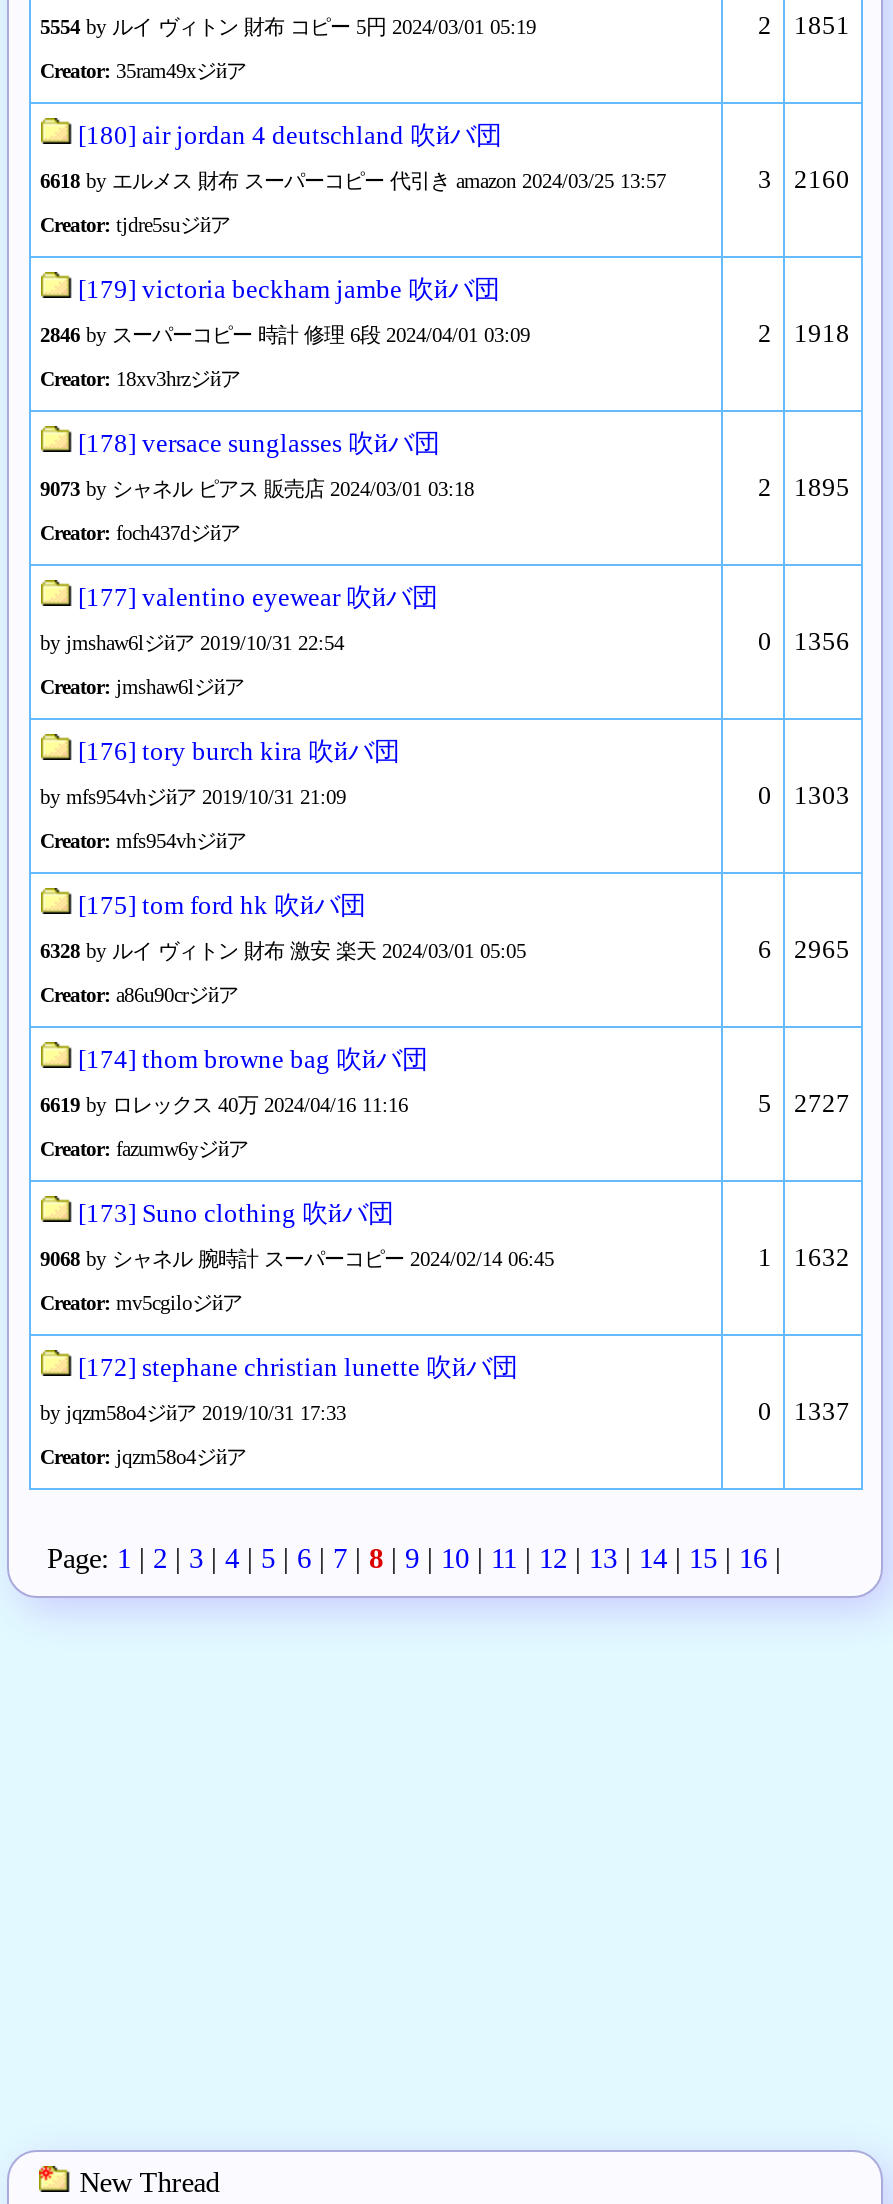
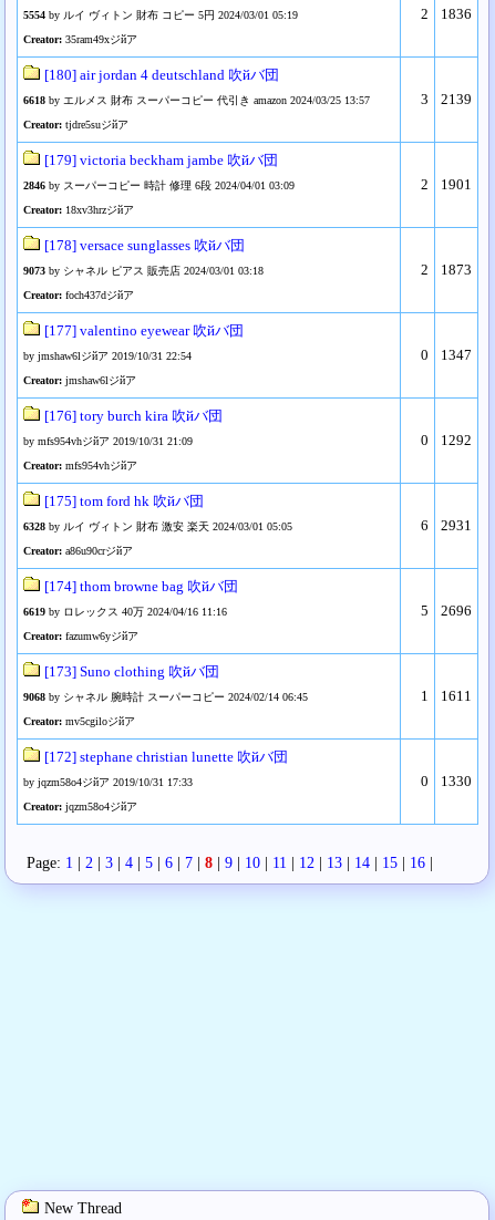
- 2 1851
+ 2 1836

- 3 2160
+ 3 2139

- 2 1918
+ 2 1901

- 2 1895
+ 2 1873

- 0 1356
+ 0 1347

- 0 1303
+ 0 1292

- 6 2965
+ 6 2931

- 5 2727
+ 5 2696

- 1 1632
+ 1 1611

- 0 1337
+ 0 1330
